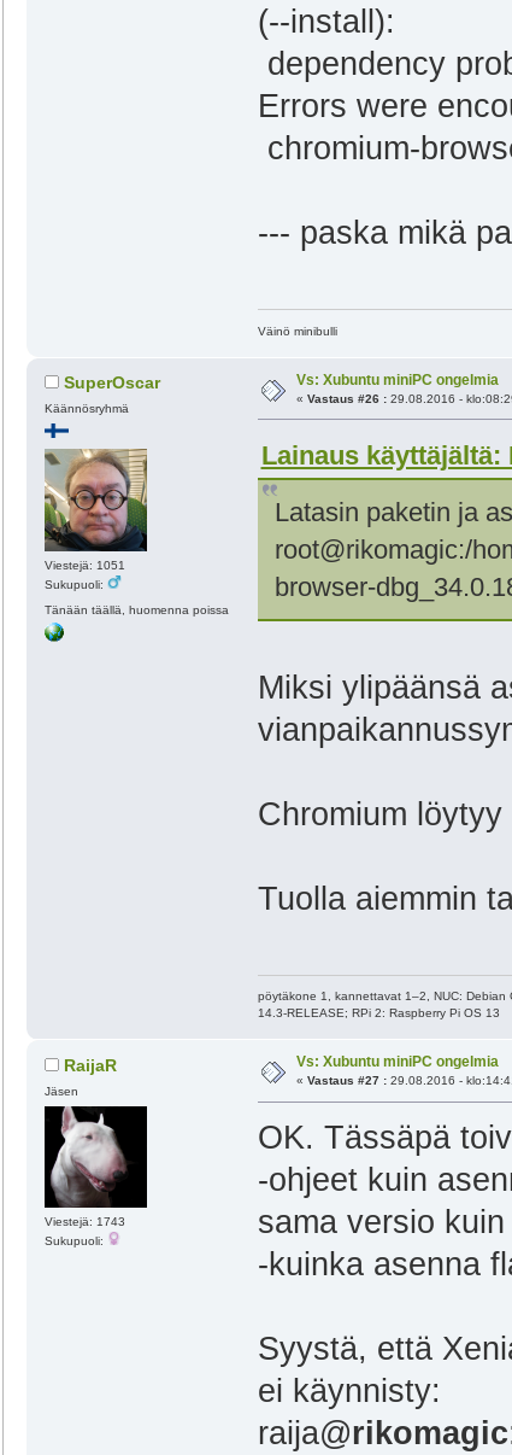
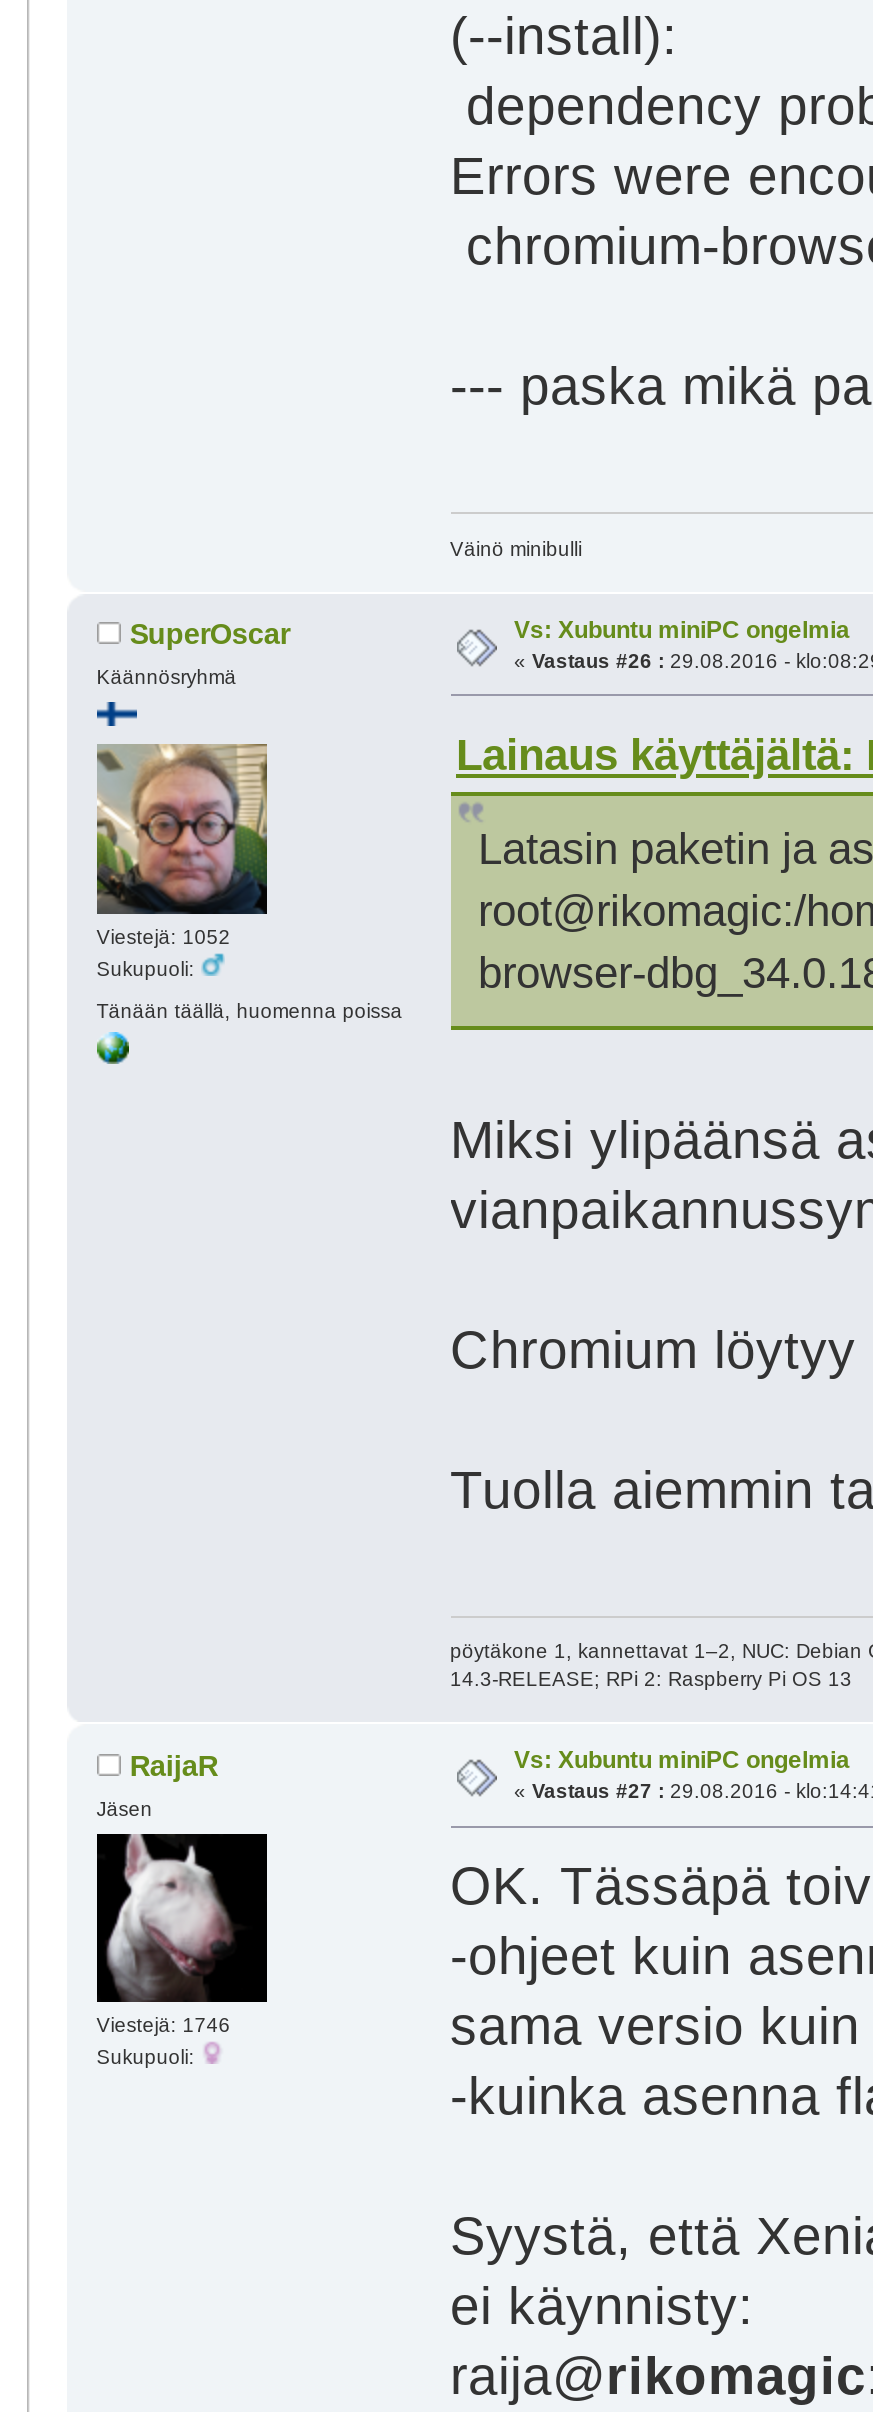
- Viestejä: 1051
+ Viestejä: 1052

- Viestejä: 1743
+ Viestejä: 1746
